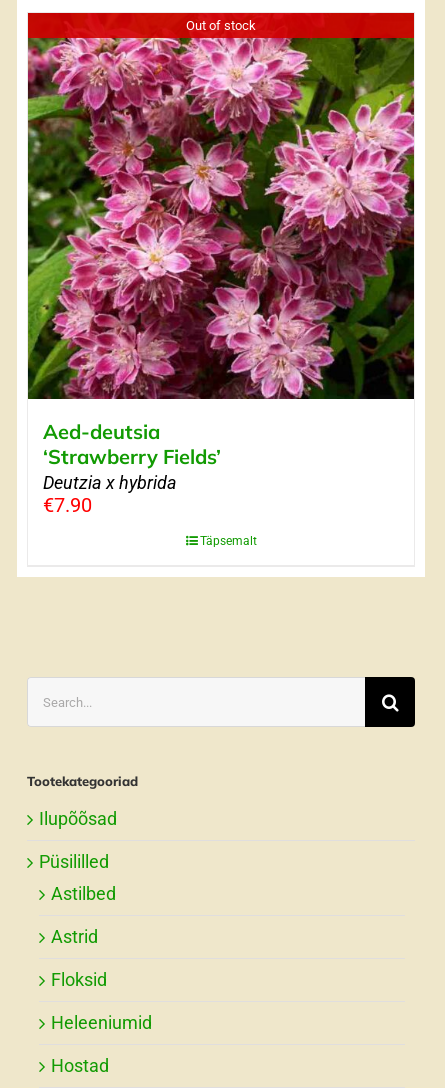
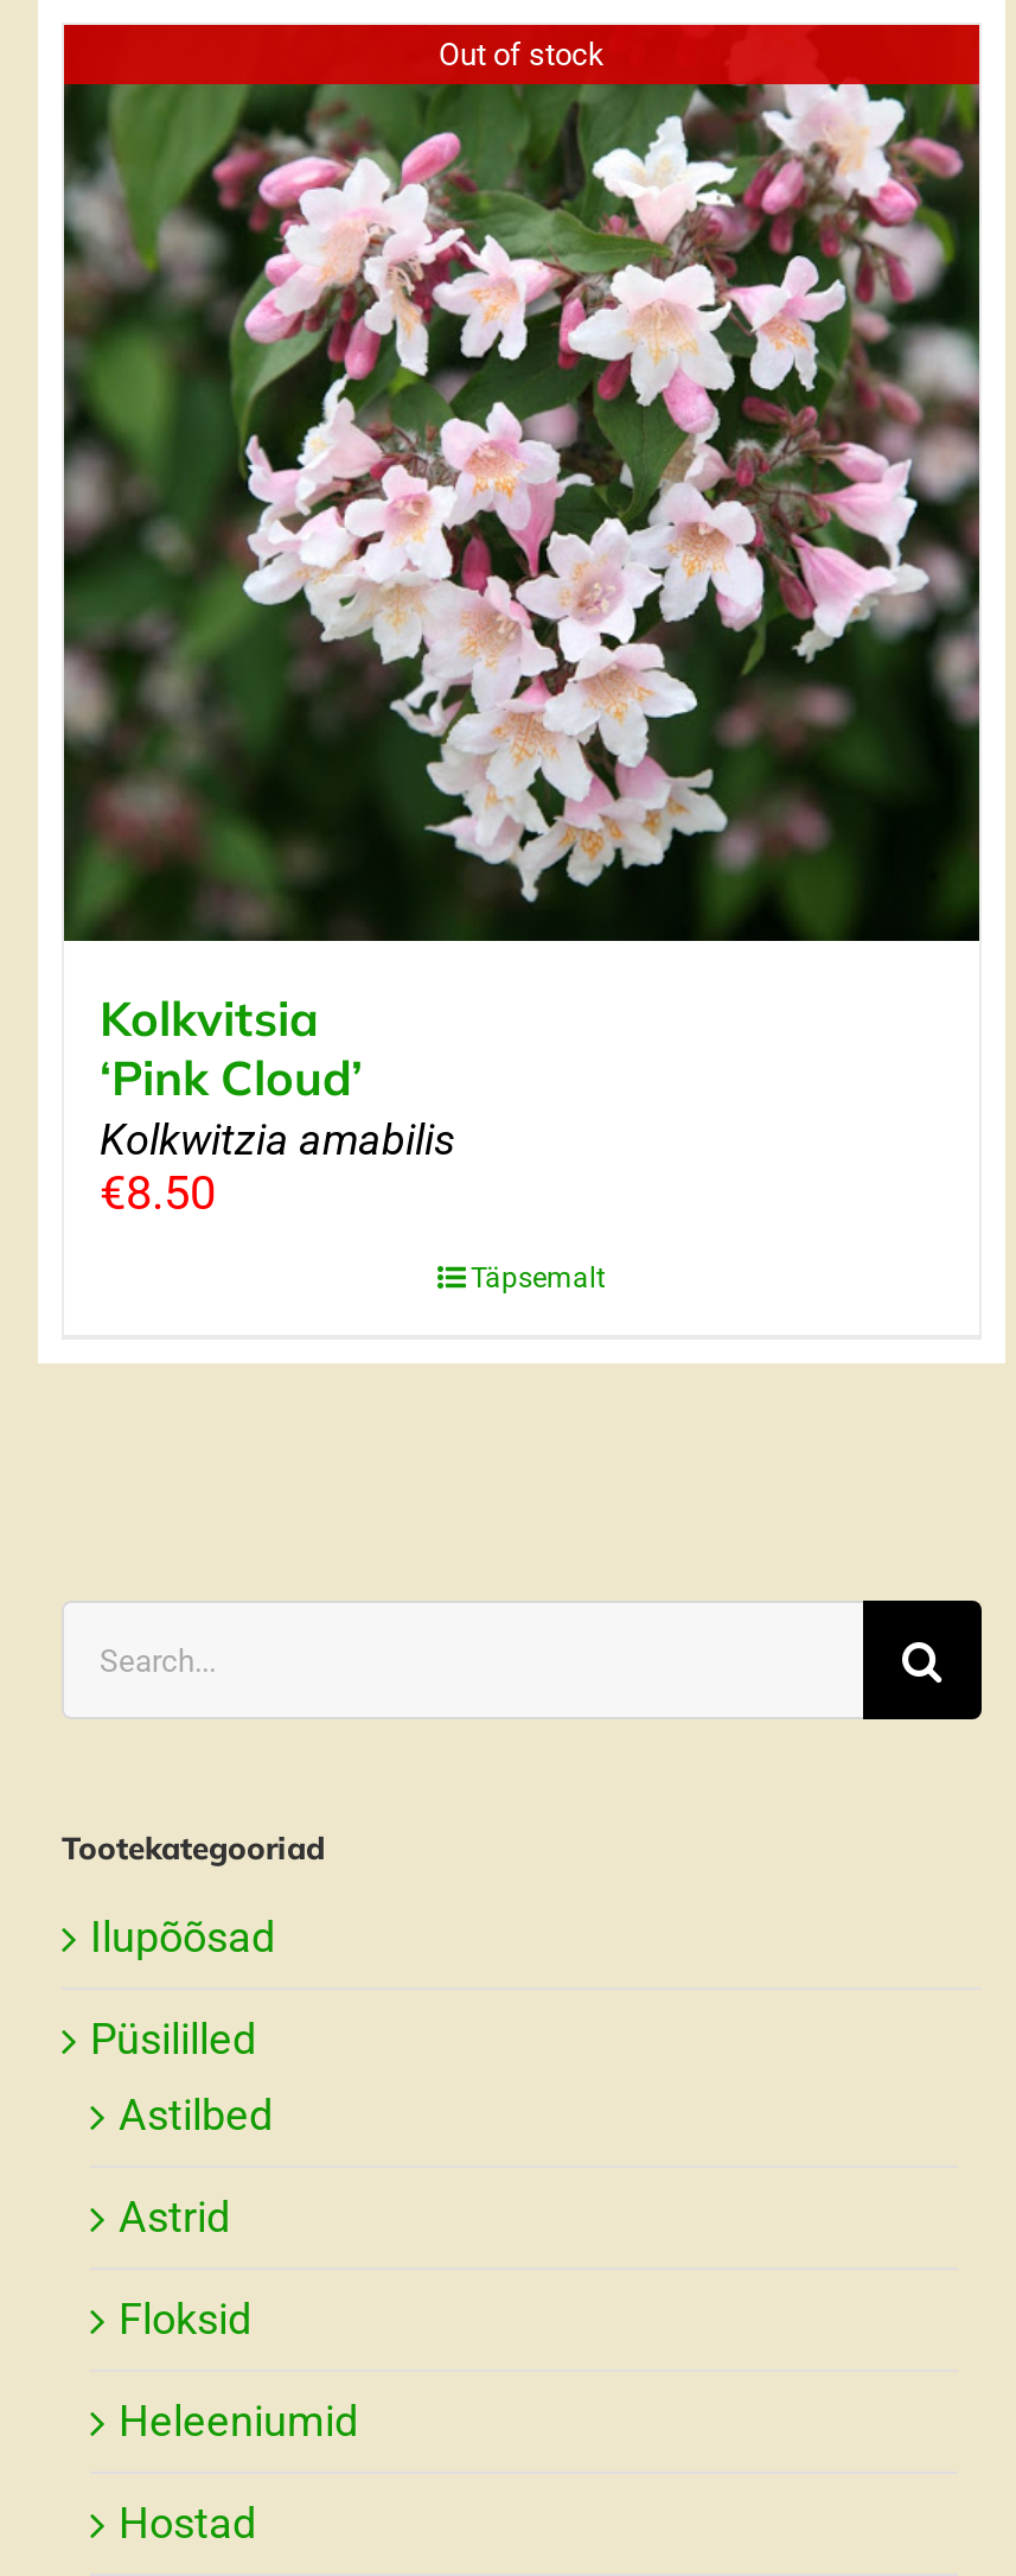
- [image]
- Aed-deutsia
- ‘Strawberry Fields’
- Deutzia x hybrida
- €7.90
+ [image]
+ Kolkvitsia
+ ‘Pink Cloud’
+ Kolkwitzia amabilis
+ €8.50
